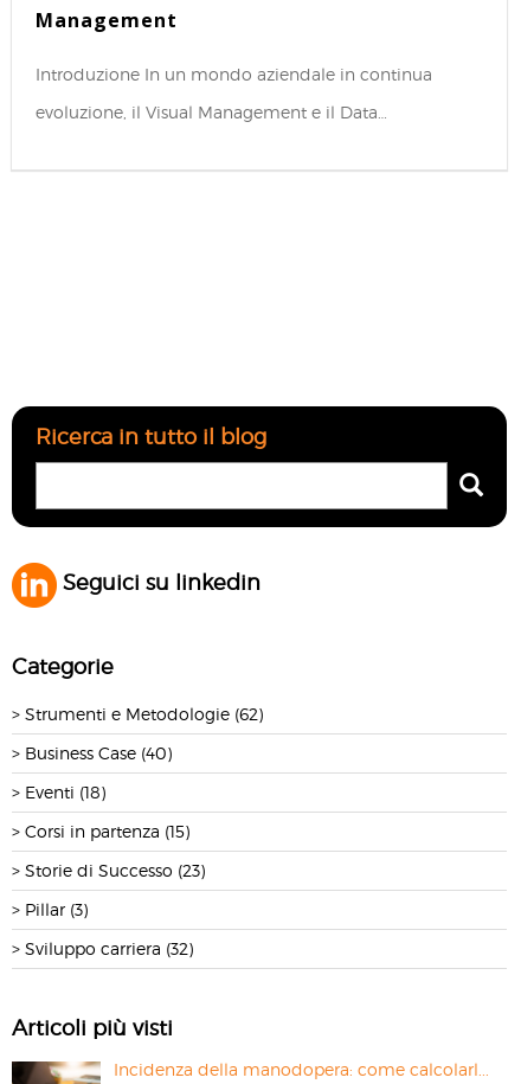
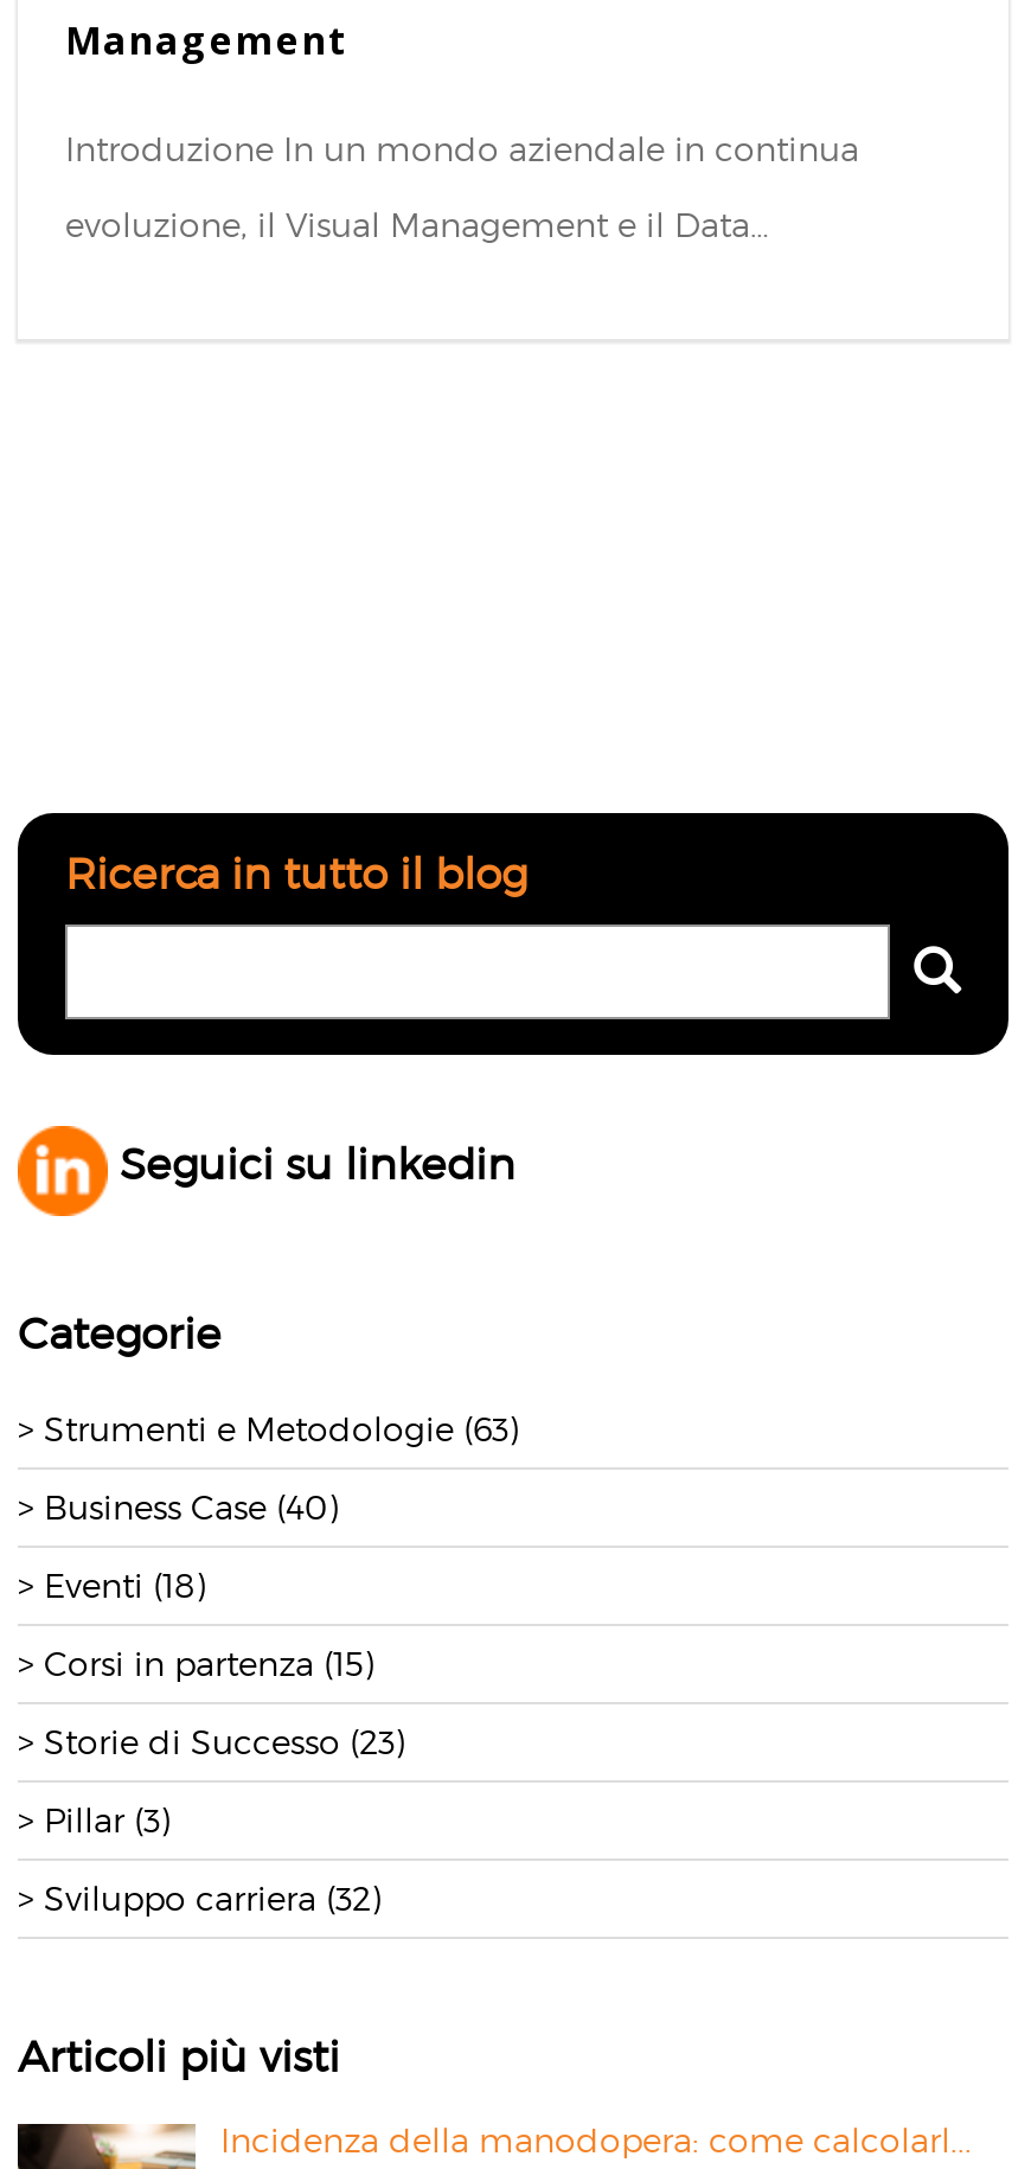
- Strumenti e Metodologie (62)
+ Strumenti e Metodologie (63)
